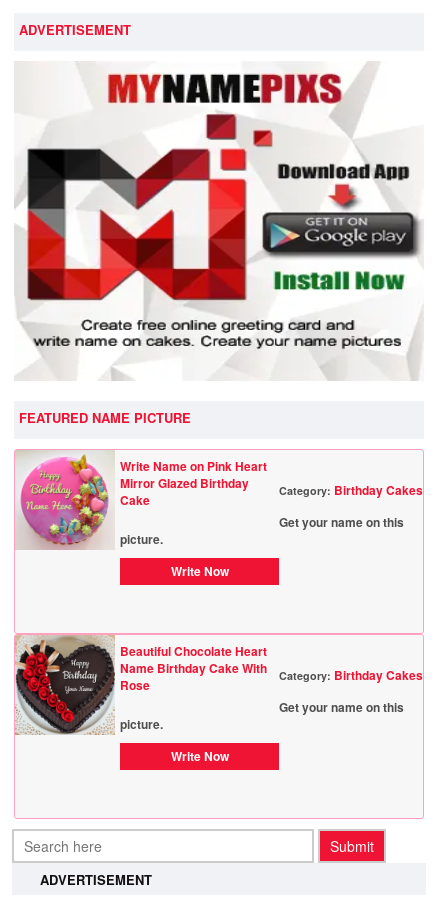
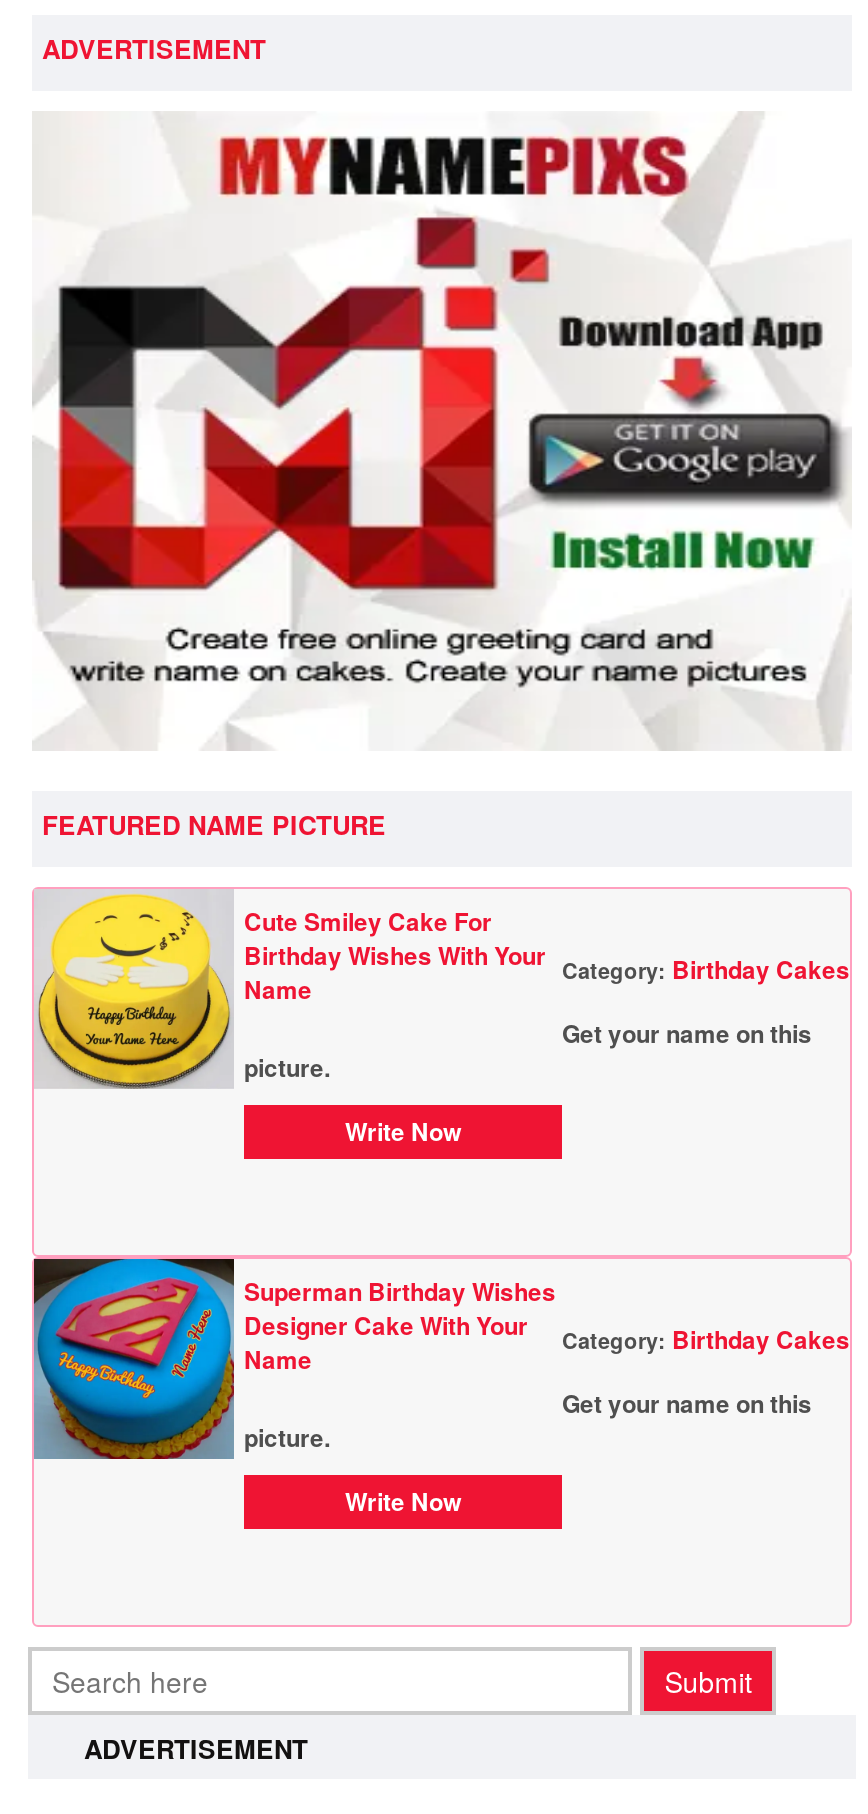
- [image]
- Write Name on Pink Heart
- Mirror Glazed Birthday
- Cake
+ [image]
+ Cute Smiley Cake For
+ Birthday Wishes With Your
+ Name

- [image]
- Beautiful Chocolate Heart
- Name Birthday Cake With
- Rose
+ [image]
+ Superman Birthday Wishes
+ Designer Cake With Your
+ Name
